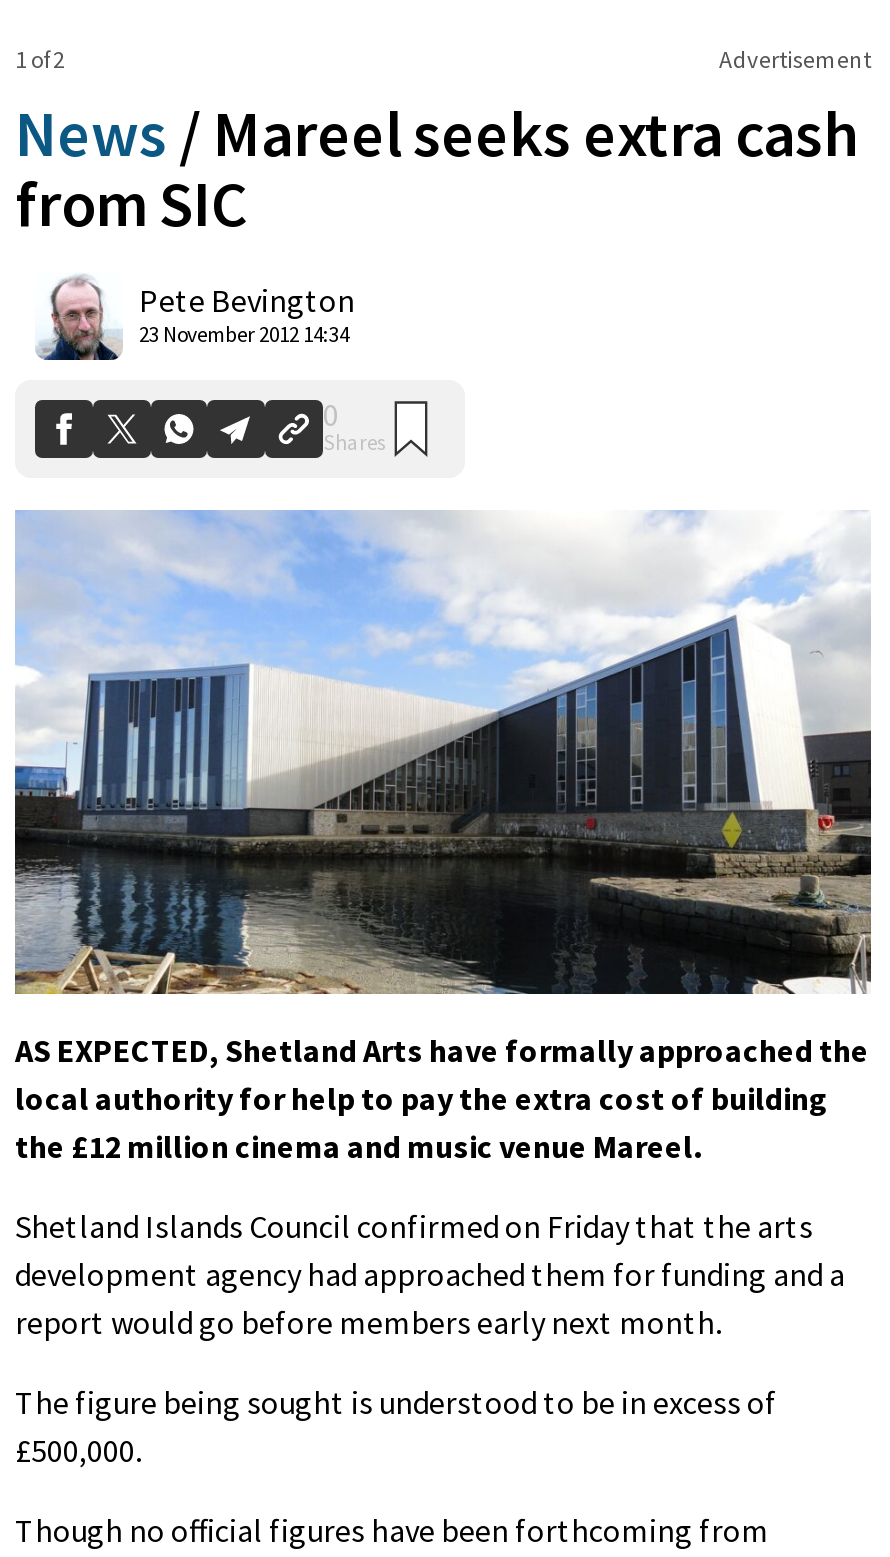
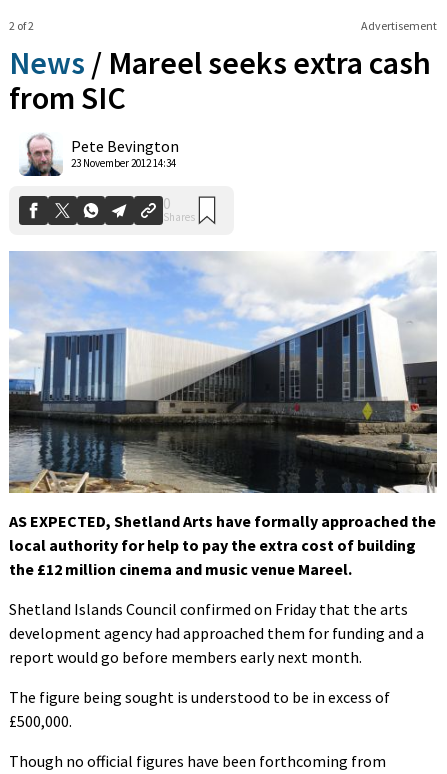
- 1 of 2
+ 2 of 2
